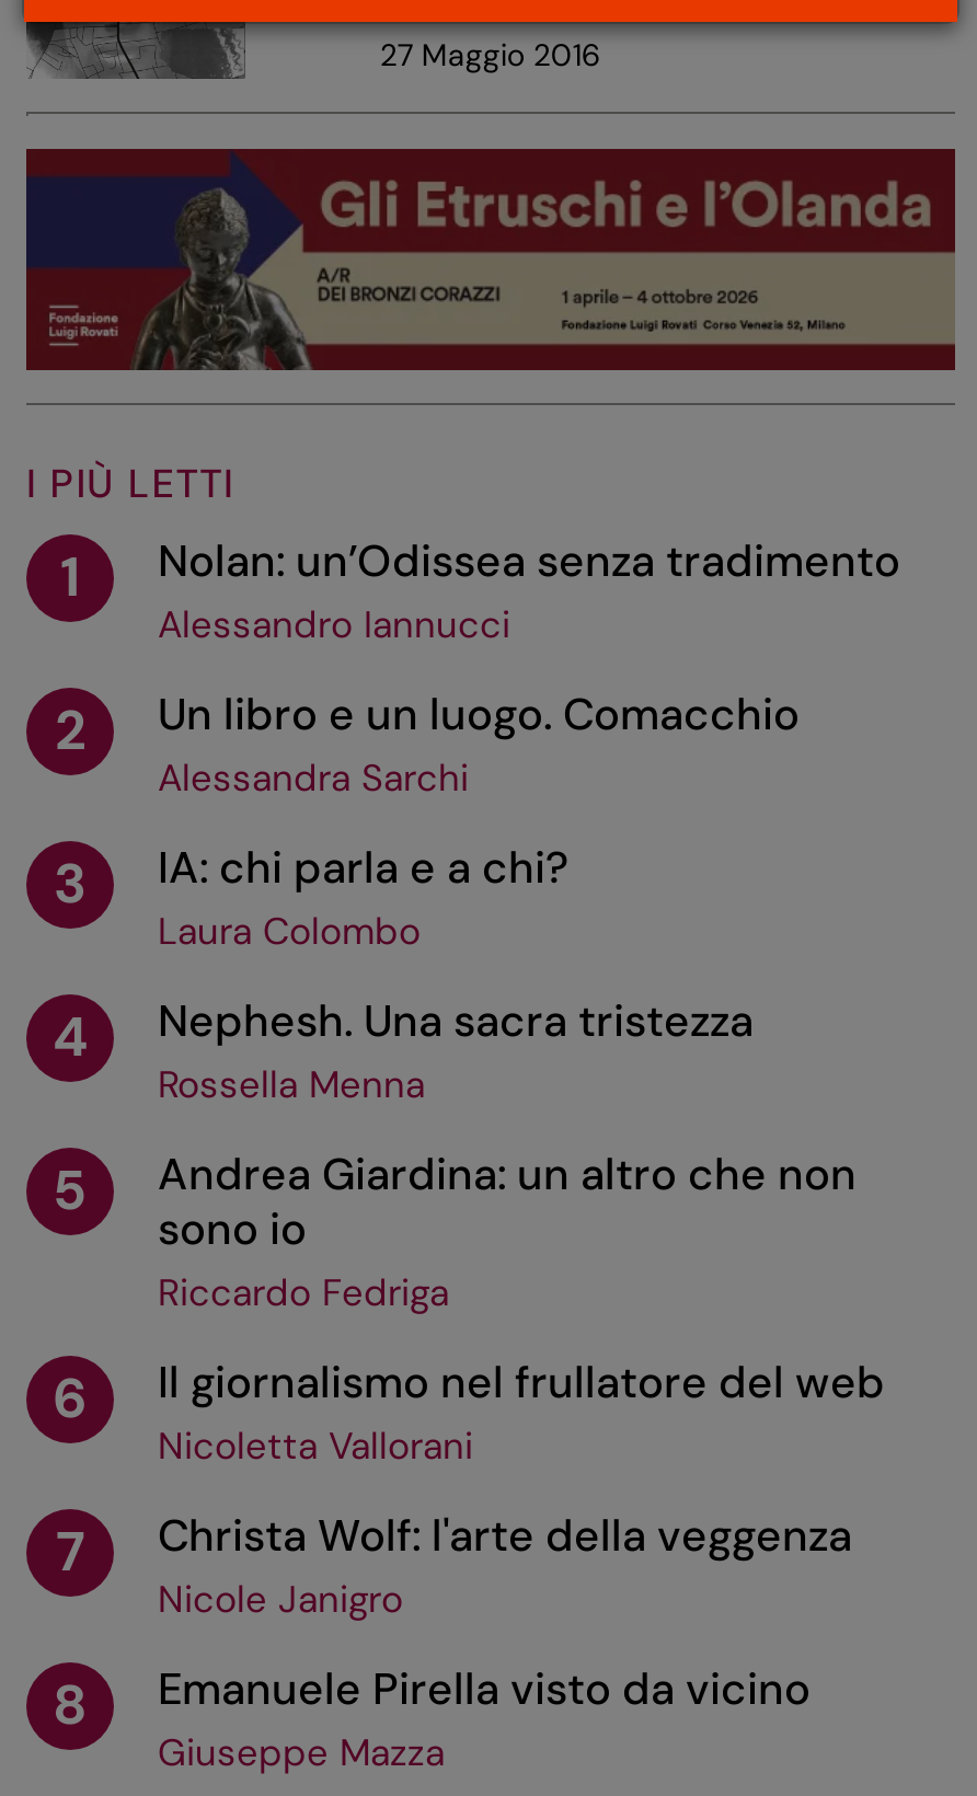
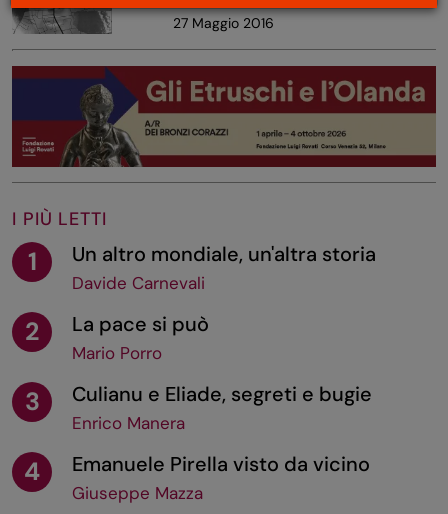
- Nolan: un’Odissea senza tradimento
- Alessandro Iannucci
+ Un altro mondiale, un'altra storia
+ Davide Carnevali

- Un libro e un luogo. Comacchio
- Alessandra Sarchi
+ La pace si può
+ Mario Porro

- IA: chi parla e a chi?
- Laura Colombo
+ Culianu e Eliade, segreti e bugie
+ Enrico Manera

- Nephesh. Una sacra tristezza
- Rossella Menna
- 5
- Andrea Giardina: un altro che non
- sono io
- Riccardo Fedriga
- 6
- Il giornalismo nel frullatore del web
- Nicoletta Vallorani
- 7
- Christa Wolf: l'arte della veggenza
- Nicole Janigro
- 8
